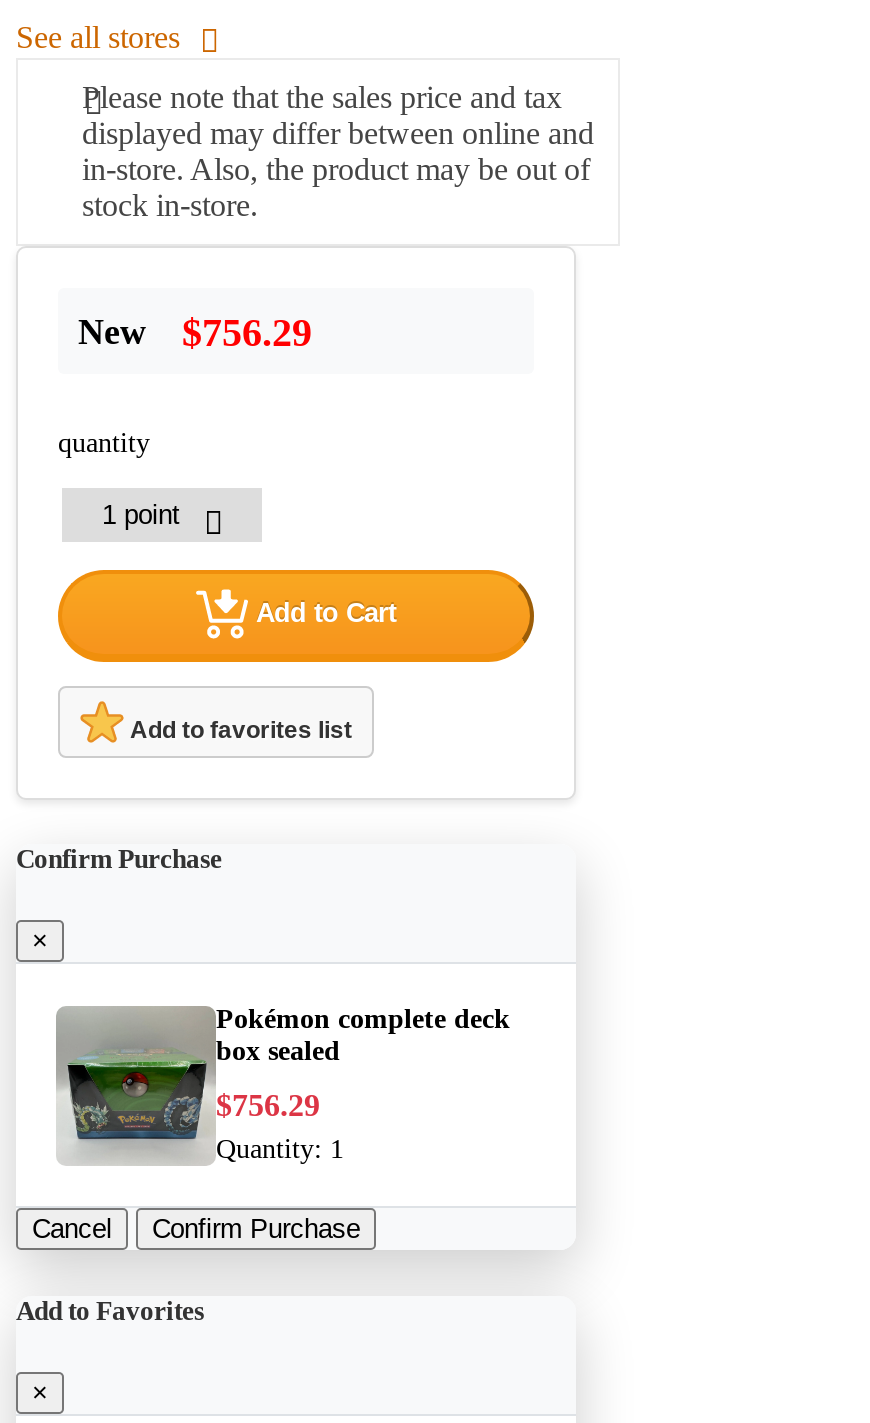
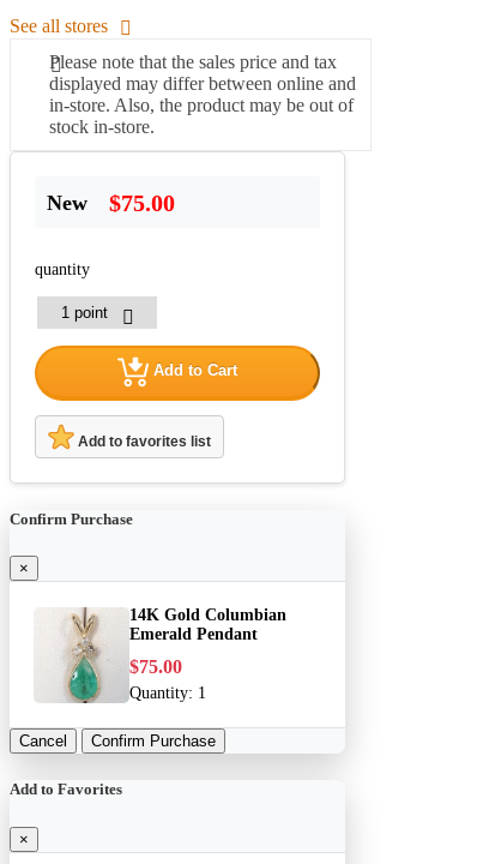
- New $756.29
+ New $75.00

- [image]
- Pokémon complete deck
- box sealed
+ [image]
+ 14K Gold Columbian
+ Emerald Pendant

- $756.29
+ $75.00
